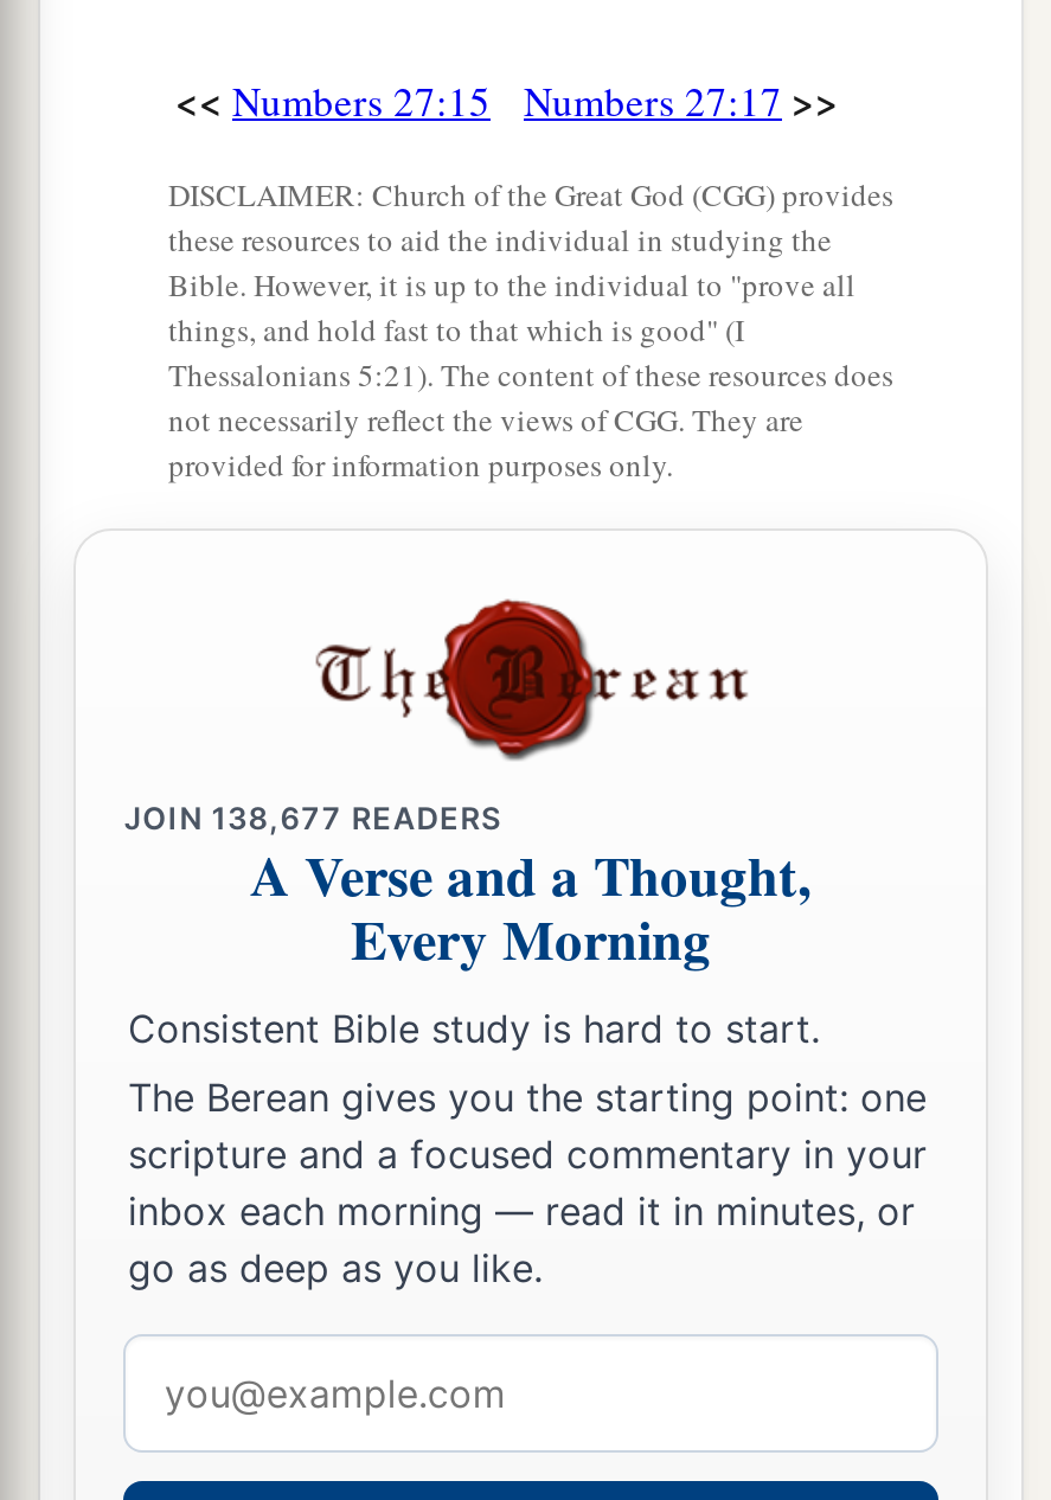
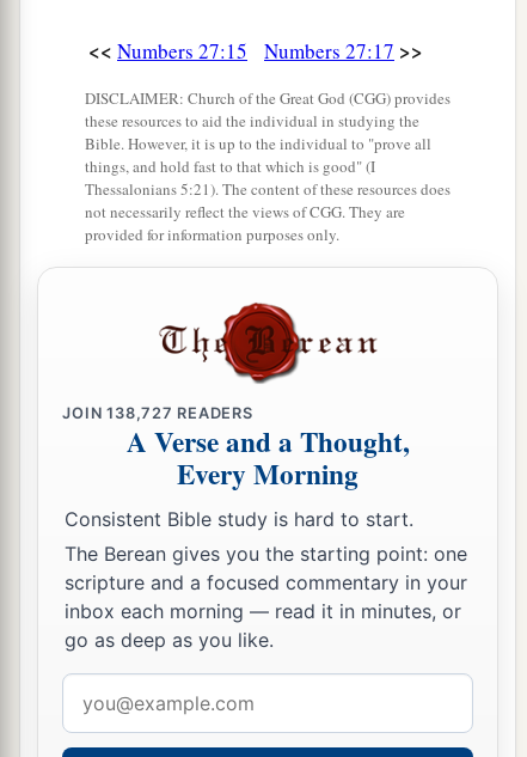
- JOIN 138,677 READERS
+ JOIN 138,727 READERS
